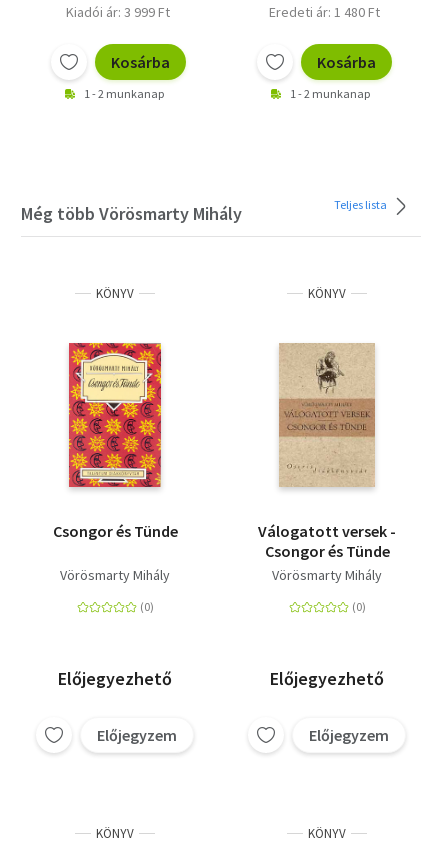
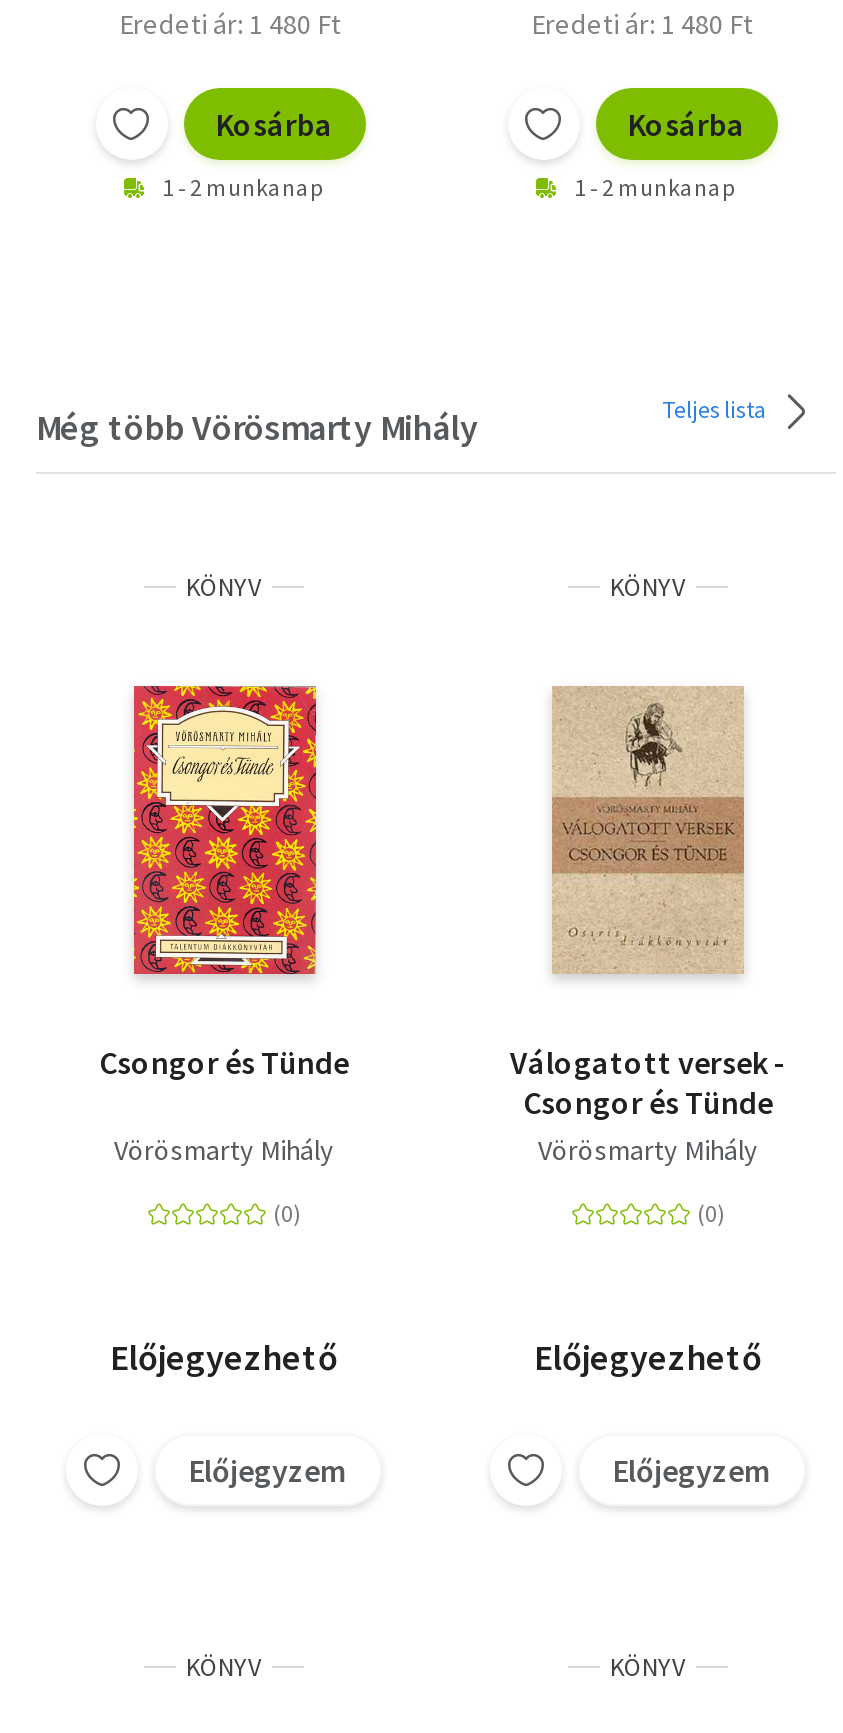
- Kiadói ár: 3 999 Ft
+ Eredeti ár: 1 480 Ft
